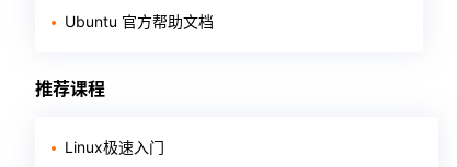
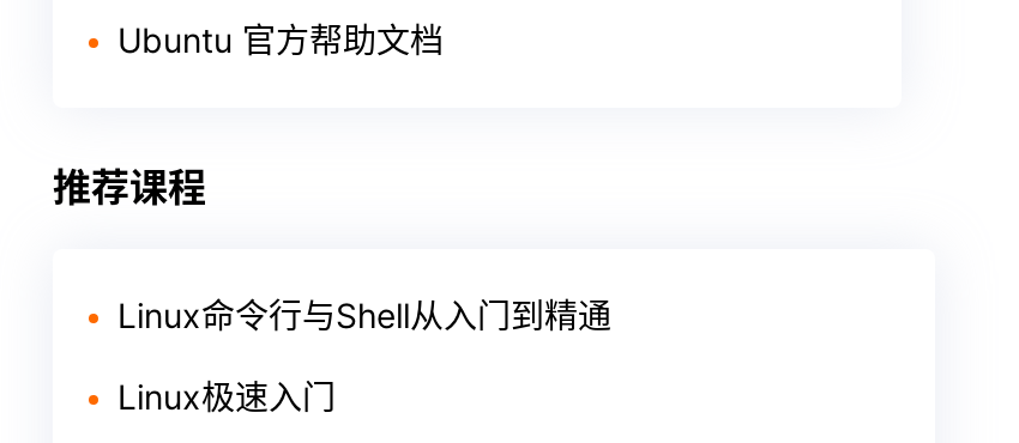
+ Linux命令行与Shell从入门到精通
